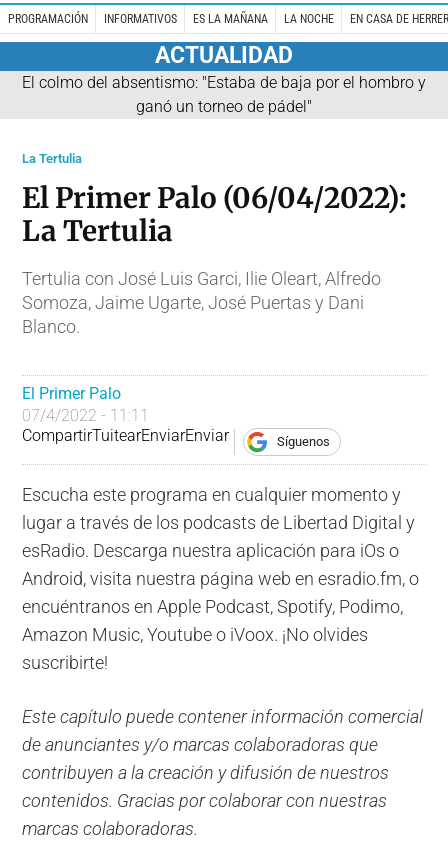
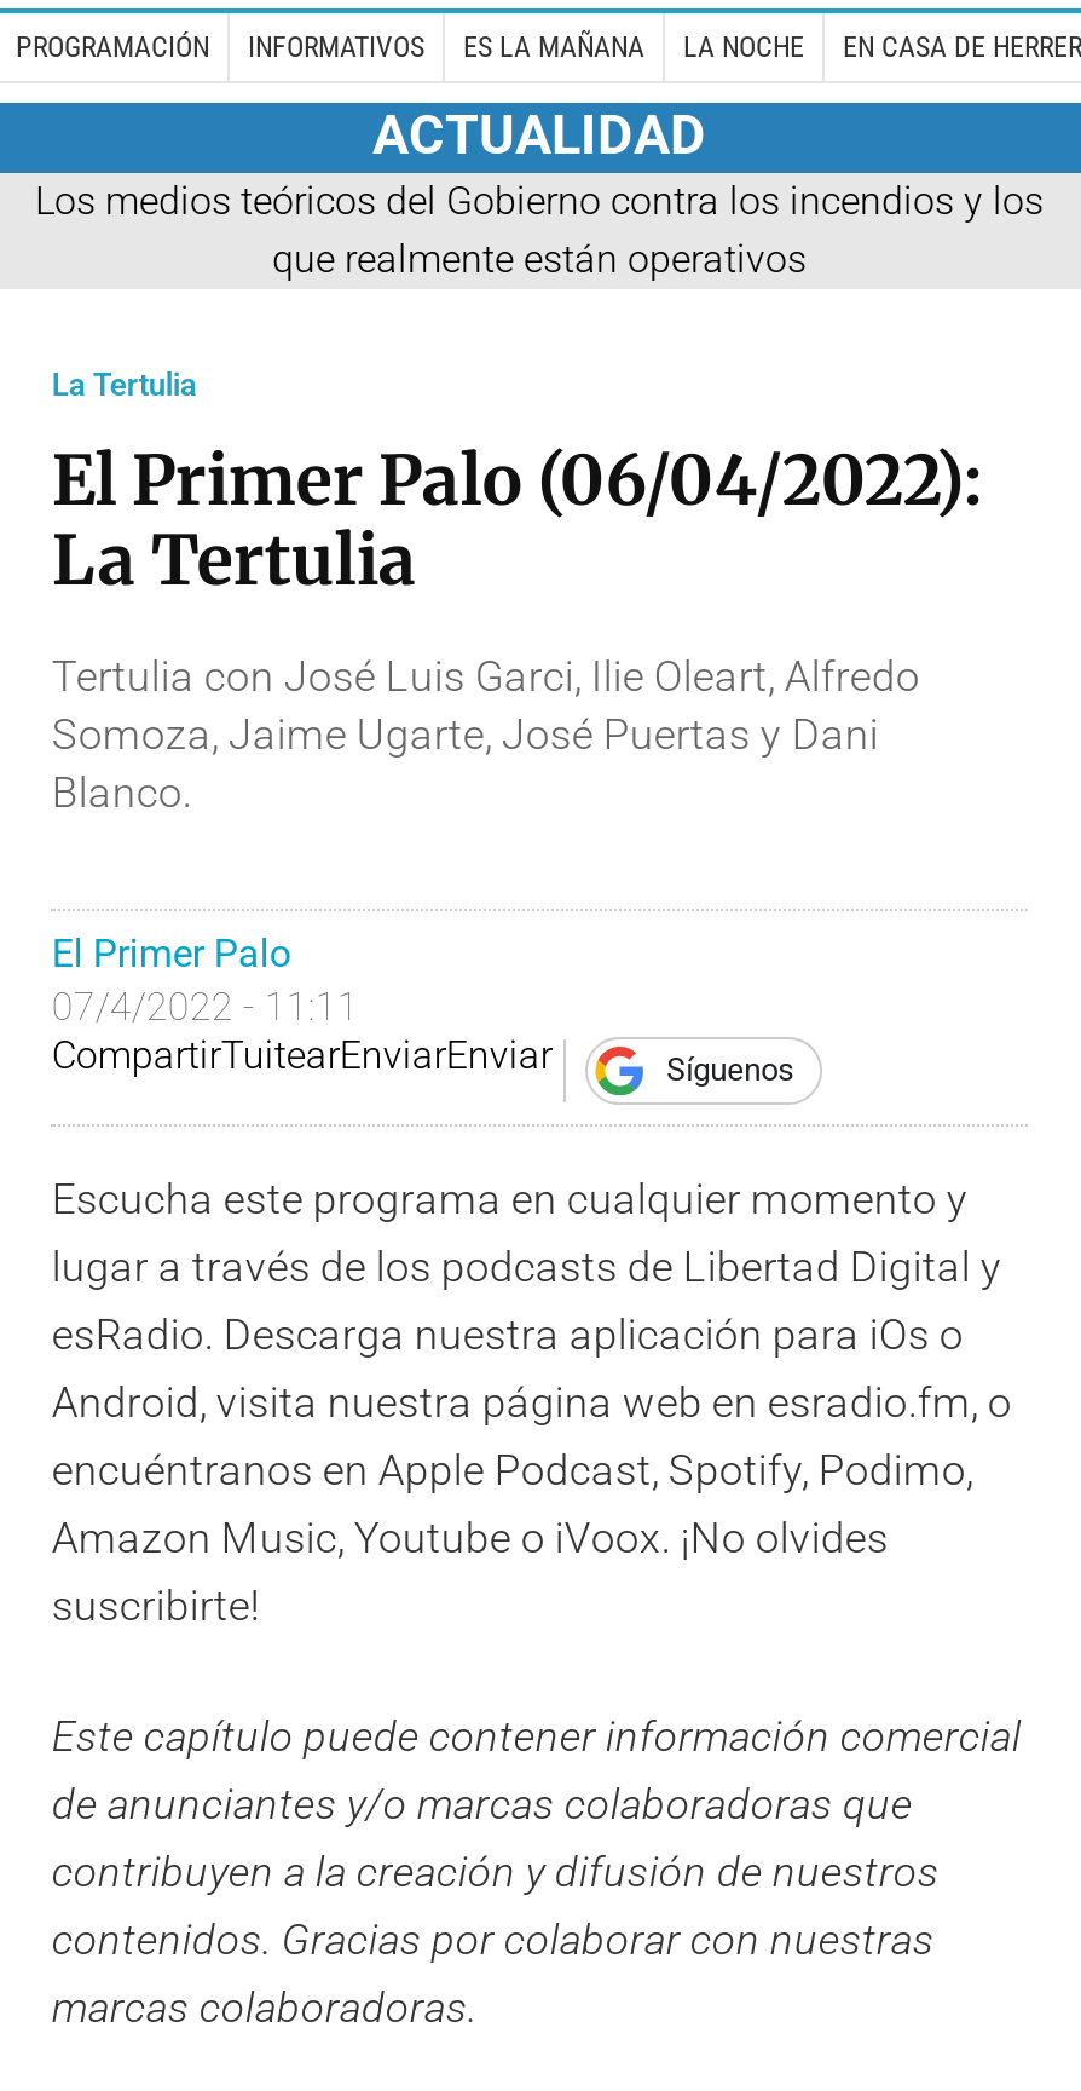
- El colmo del absentismo: "Estaba de baja por el hombro y
- ganó un torneo de pádel"
+ Los medios teóricos del Gobierno contra los incendios y los
+ que realmente están operativos
